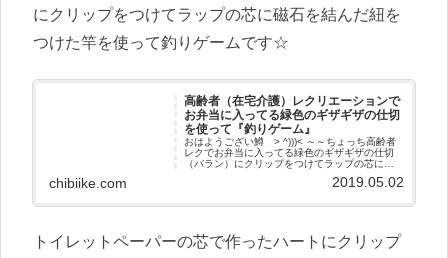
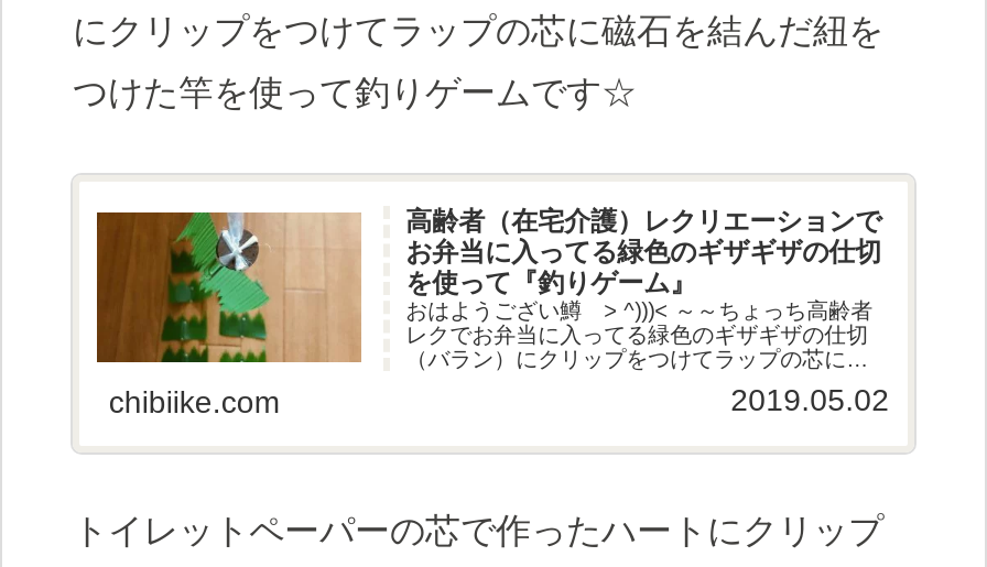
+ [image]
